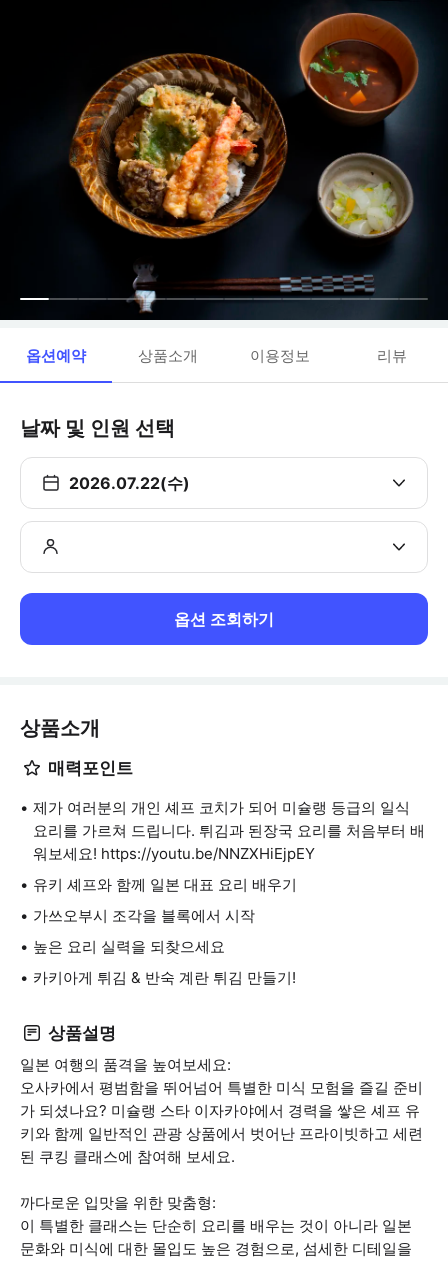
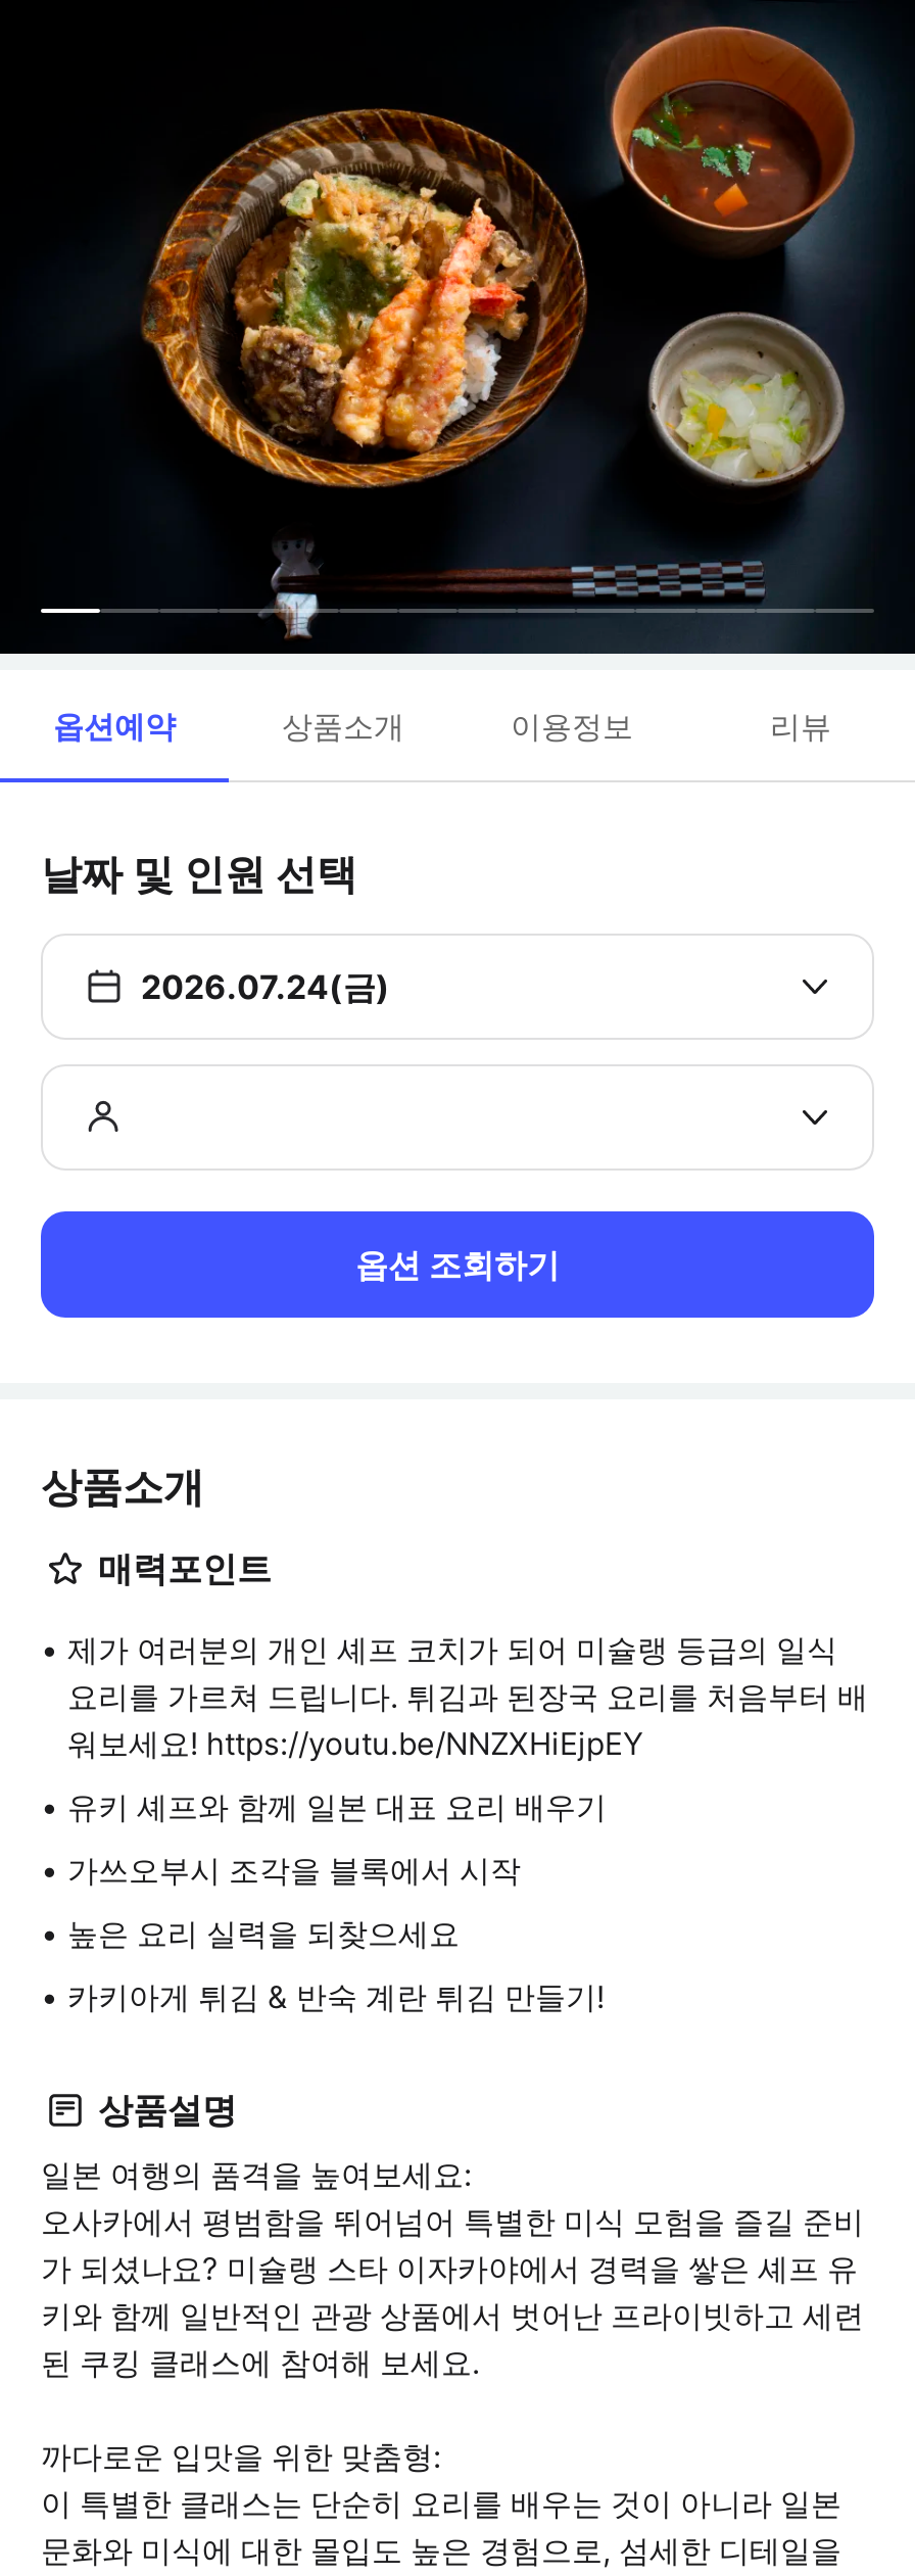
- 2026.07.22(수)
+ 2026.07.24(금)
